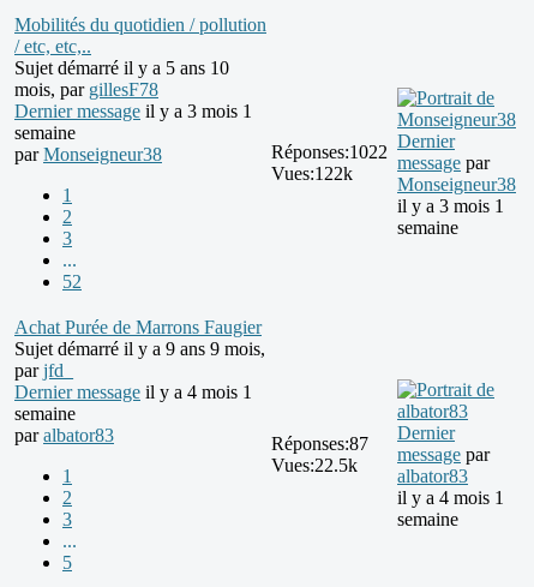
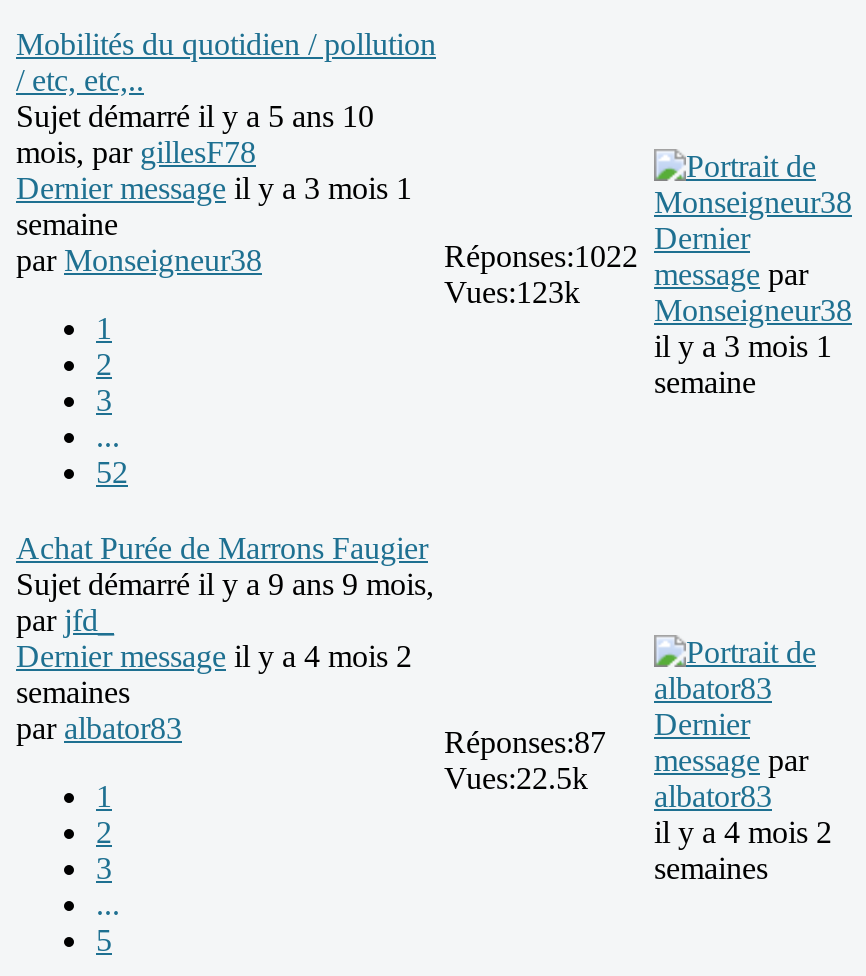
- Vues:122k
+ Vues:123k

- Dernier message il y a 4 mois 1
- semaine
+ Dernier message il y a 4 mois 2
+ semaines

- il y a 4 mois 1
- semaine
+ il y a 4 mois 2
+ semaines
